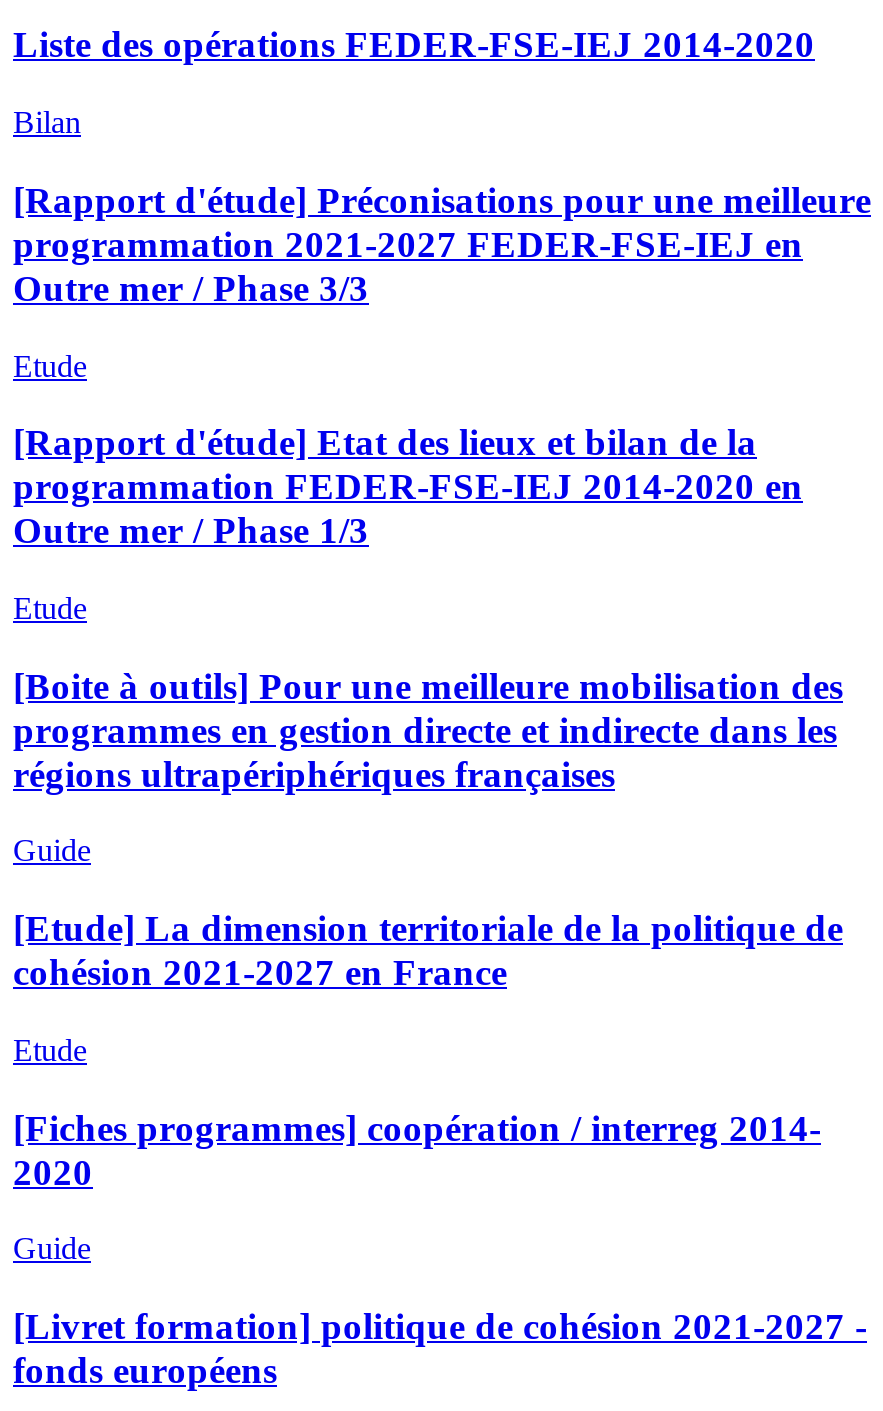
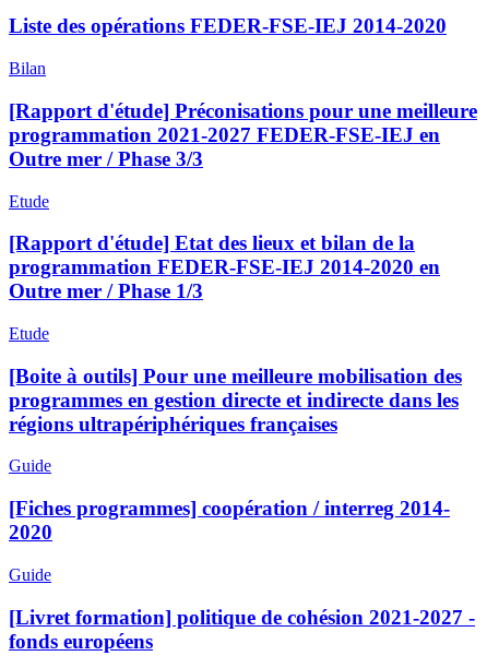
- [Etude] La dimension territoriale de la politique de
- cohésion 2021-2027 en France
- Etude
